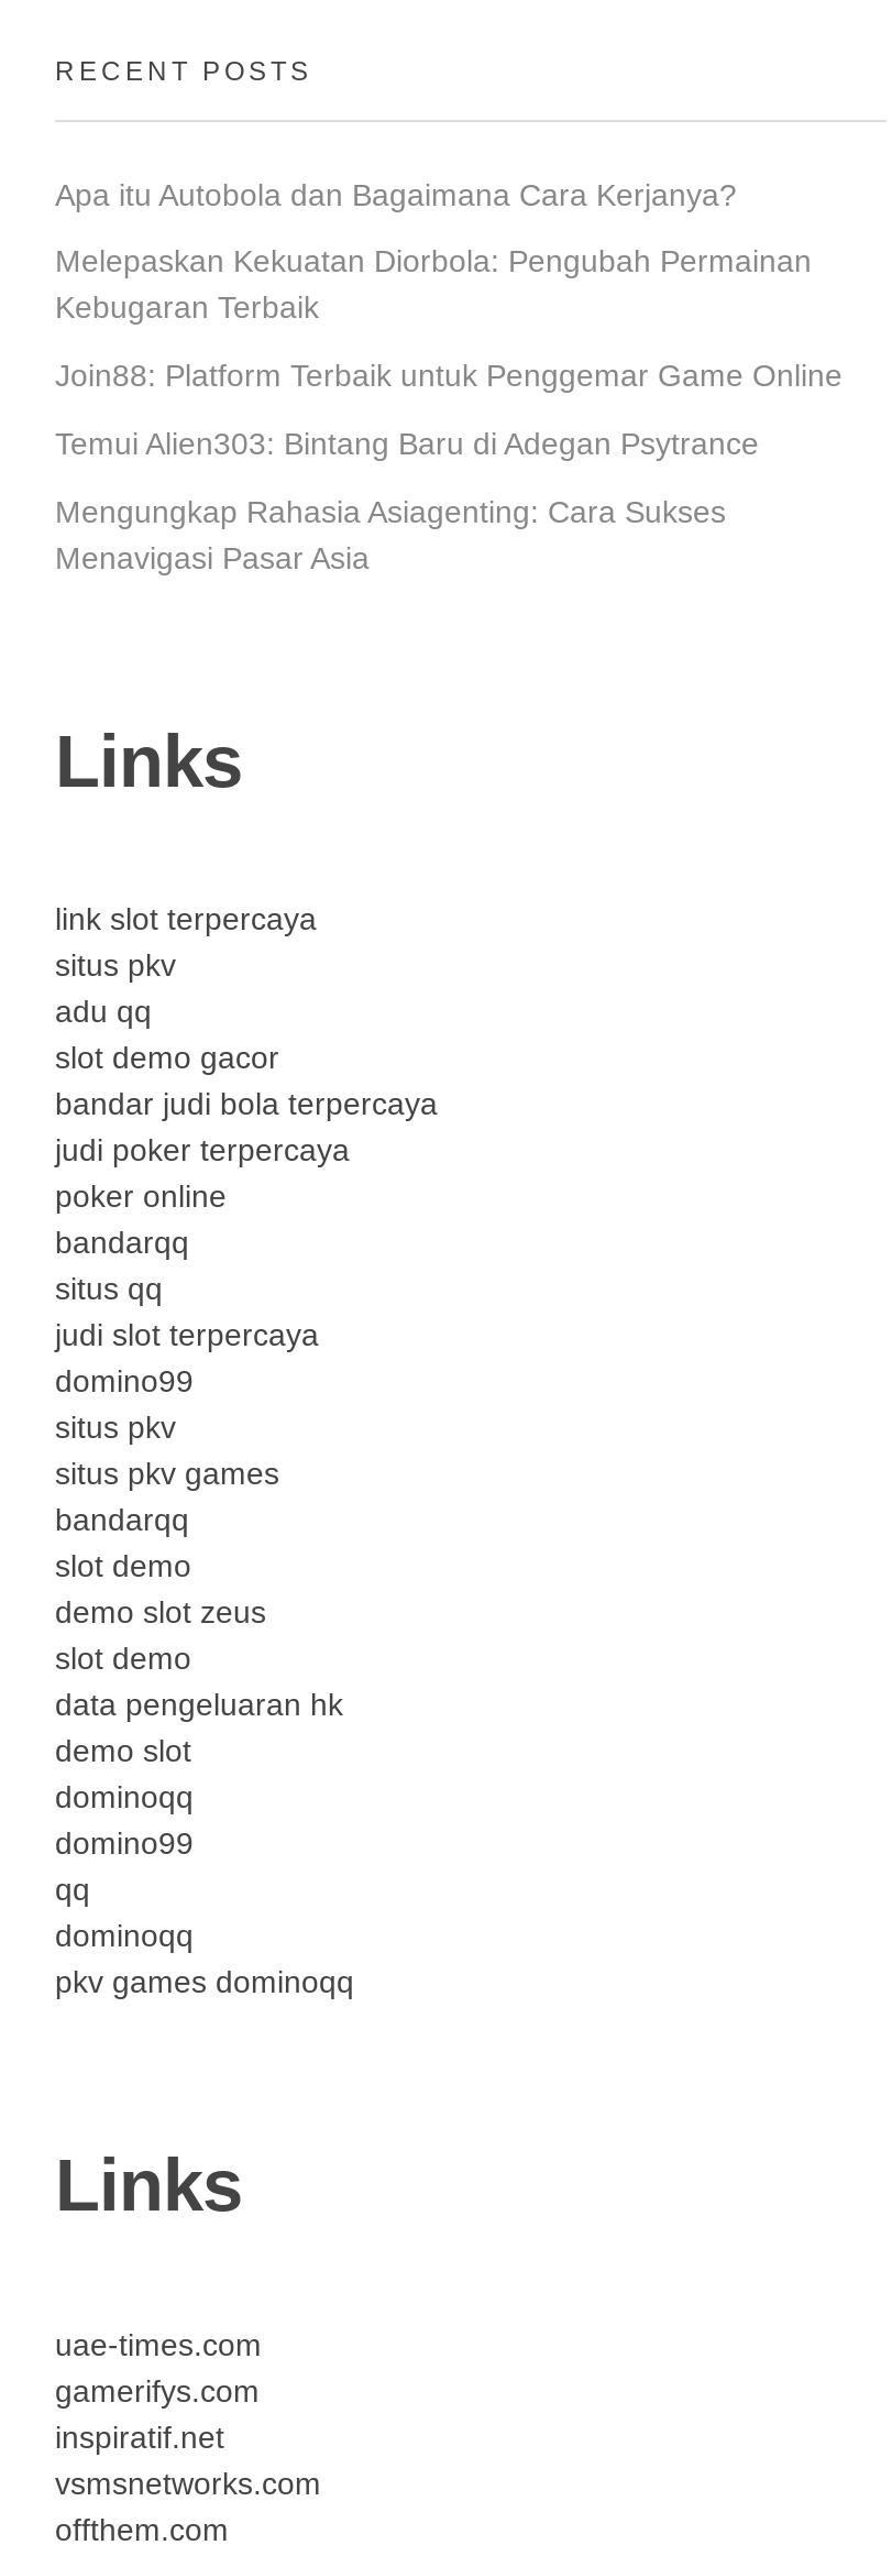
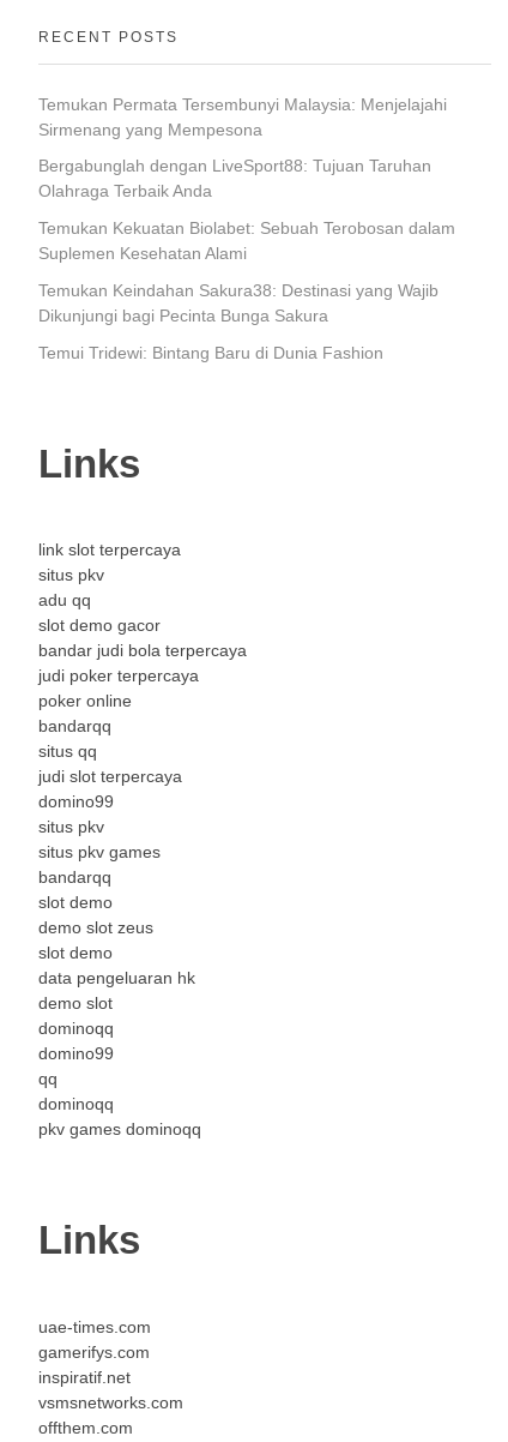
- Apa itu Autobola dan Bagaimana Cara Kerjanya?
+ Temukan Permata Tersembunyi Malaysia: Menjelajahi
+ Sirmenang yang Mempesona

- Melepaskan Kekuatan Diorbola: Pengubah Permainan
- Kebugaran Terbaik
+ Bergabunglah dengan LiveSport88: Tujuan Taruhan
+ Olahraga Terbaik Anda

- Join88: Platform Terbaik untuk Penggemar Game Online
+ Temukan Kekuatan Biolabet: Sebuah Terobosan dalam
+ Suplemen Kesehatan Alami

- Temui Alien303: Bintang Baru di Adegan Psytrance
+ Temukan Keindahan Sakura38: Destinasi yang Wajib
+ Dikunjungi bagi Pecinta Bunga Sakura

- Mengungkap Rahasia Asiagenting: Cara Sukses
- Menavigasi Pasar Asia
+ Temui Tridewi: Bintang Baru di Dunia Fashion
